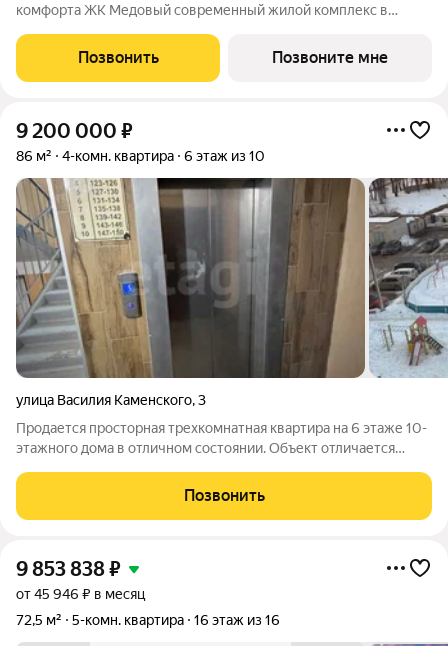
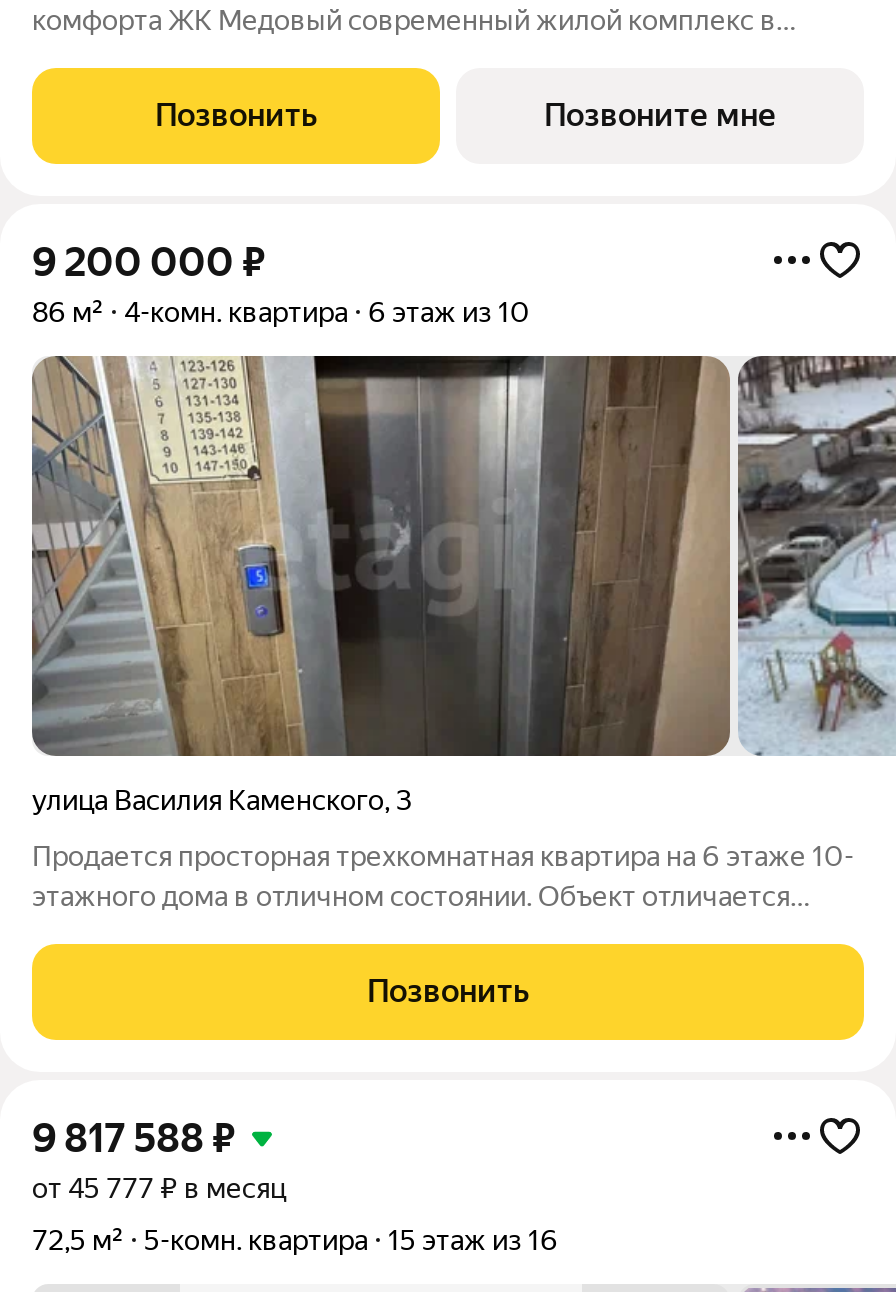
- 9 853 838 ₽
+ 9 817 588 ₽

- от 45 946 ₽ в месяц
+ от 45 777 ₽ в месяц

- 72,5 м² 5-комн. квартира 16 этаж из 16
+ 72,5 м² 5-комн. квартира 15 этаж из 16
